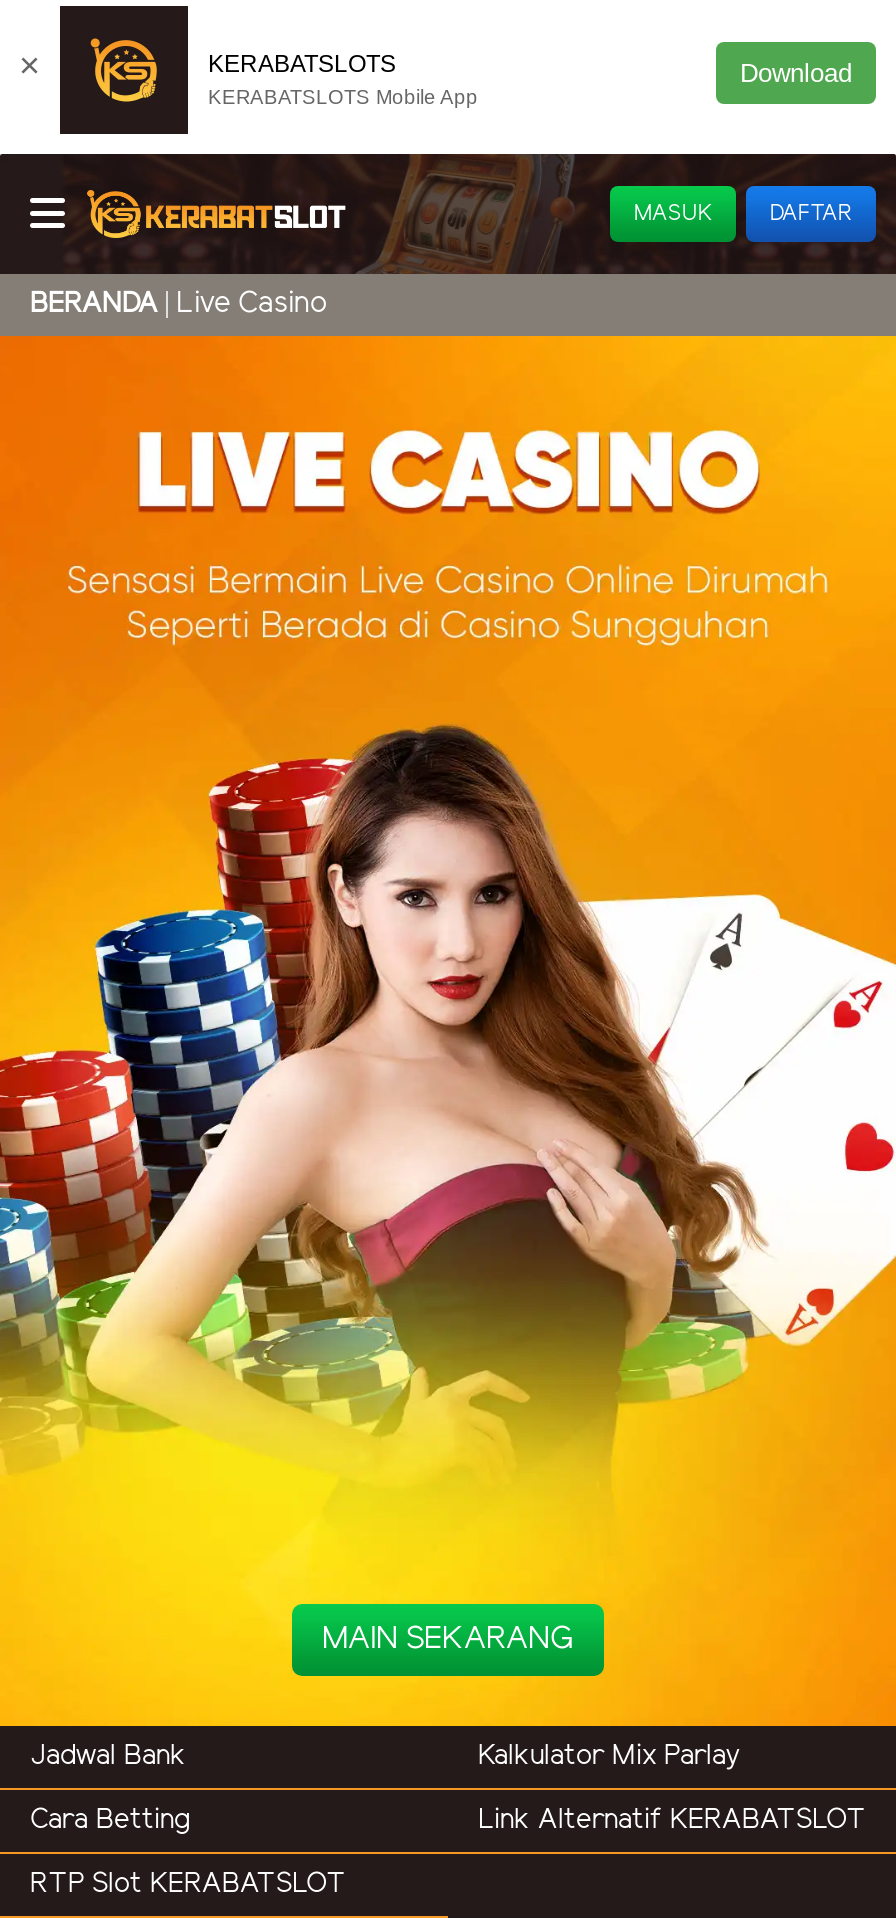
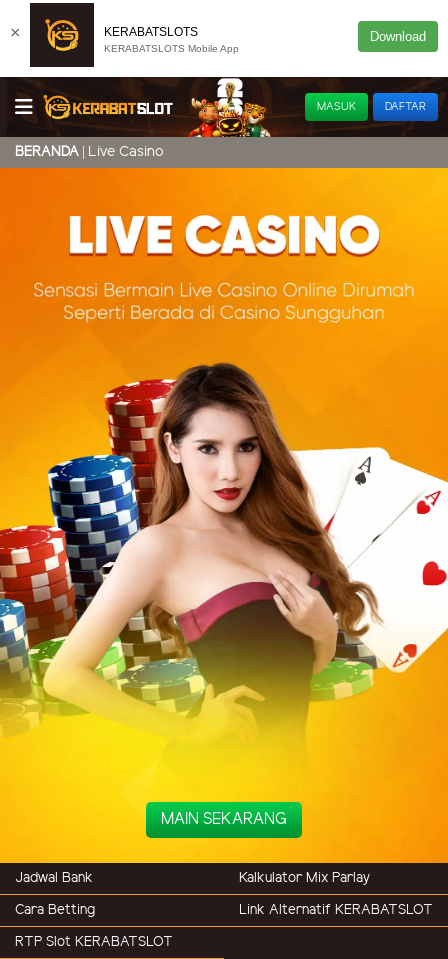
- [image]
+ [image]
